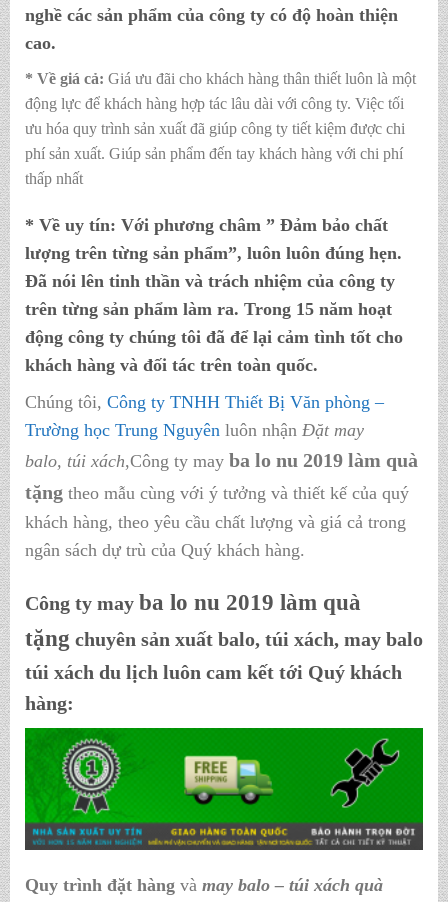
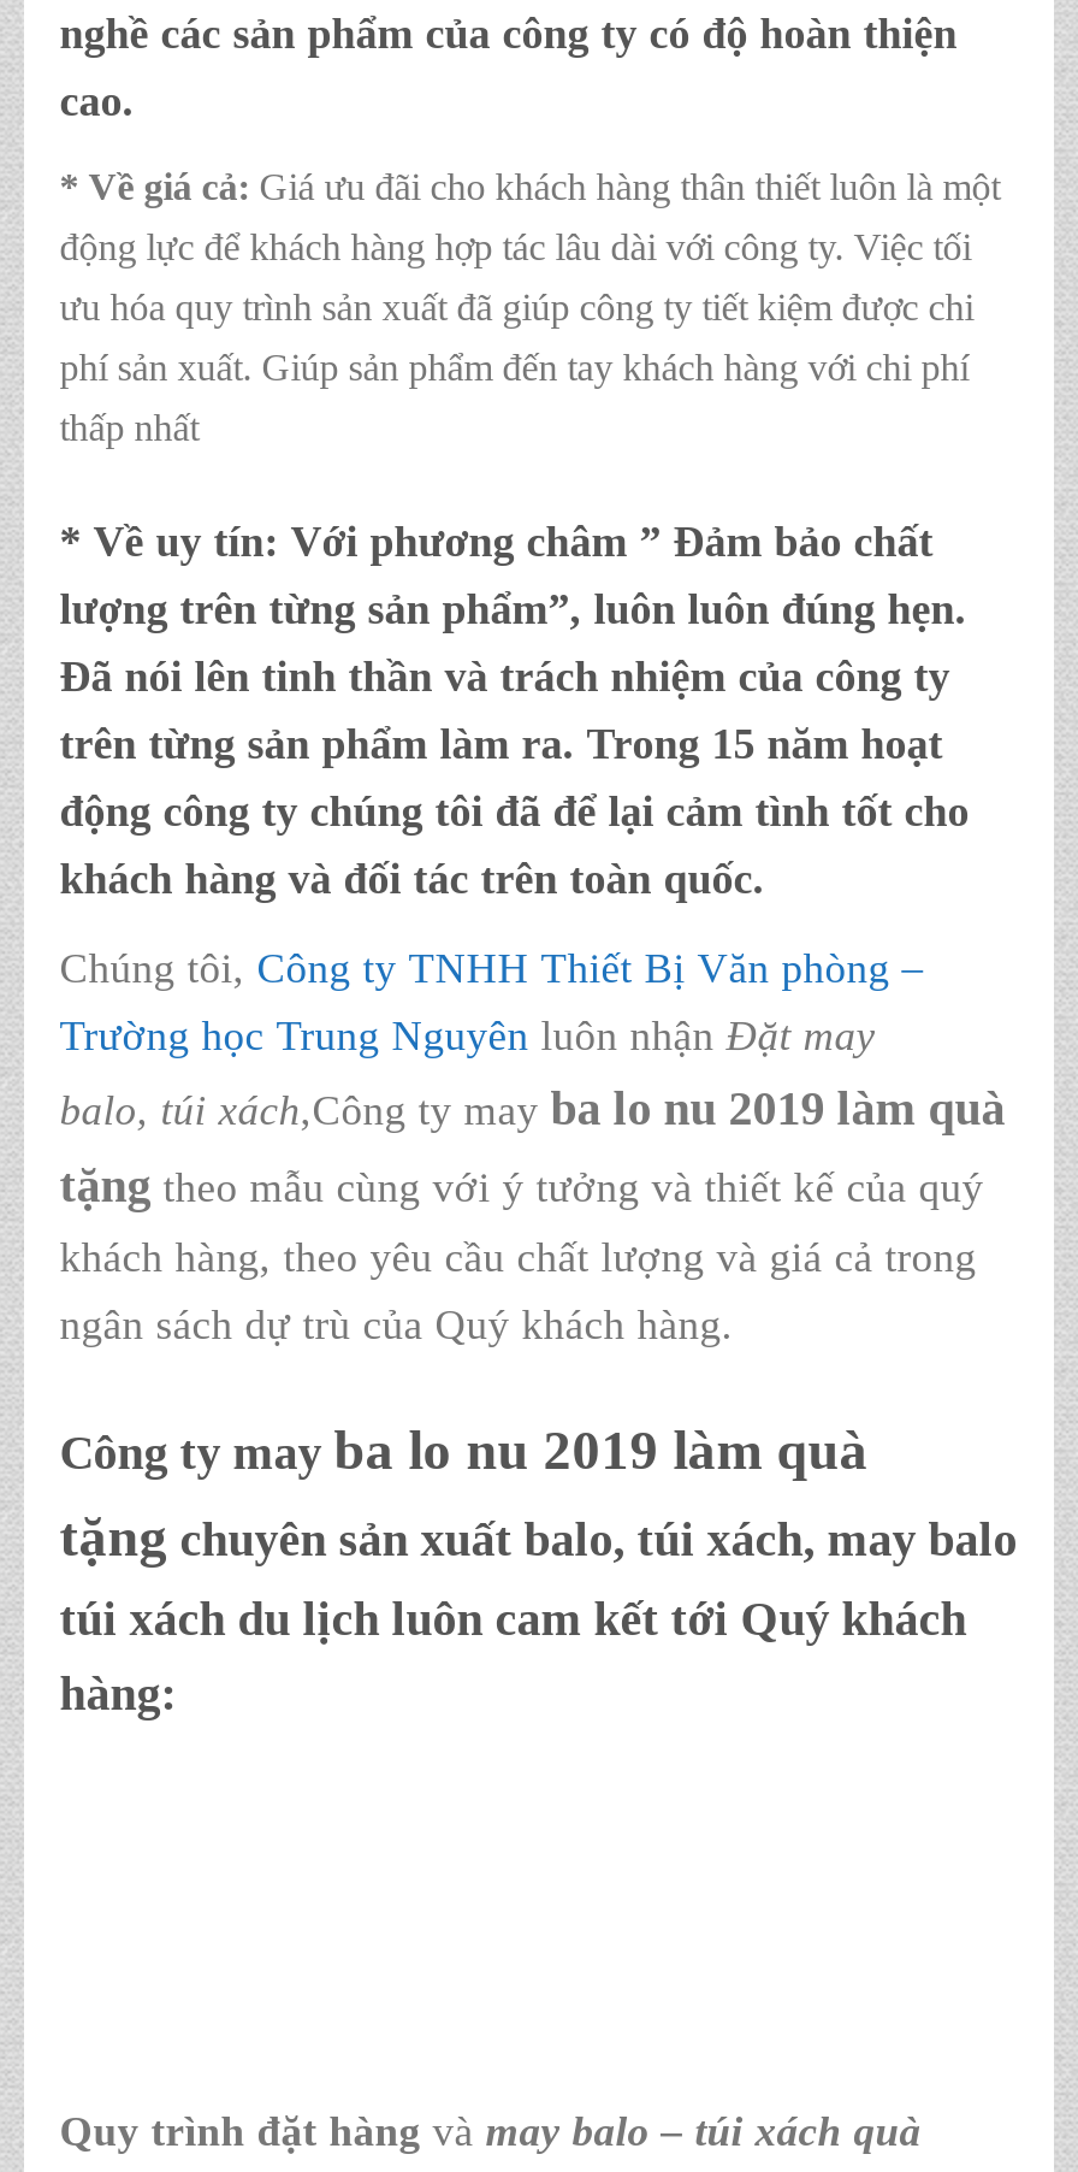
- [image]
